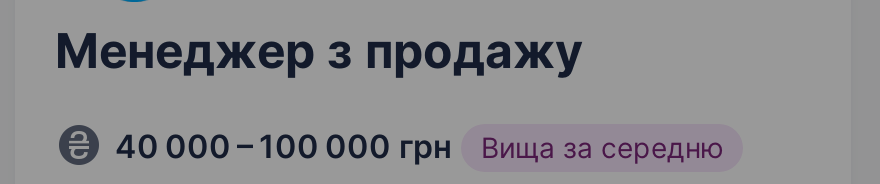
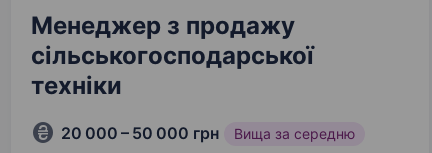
- 40 000 – 100 000 грн
+ сільськогосподарської
+ техніки
+ 20 000 – 50 000 грн
